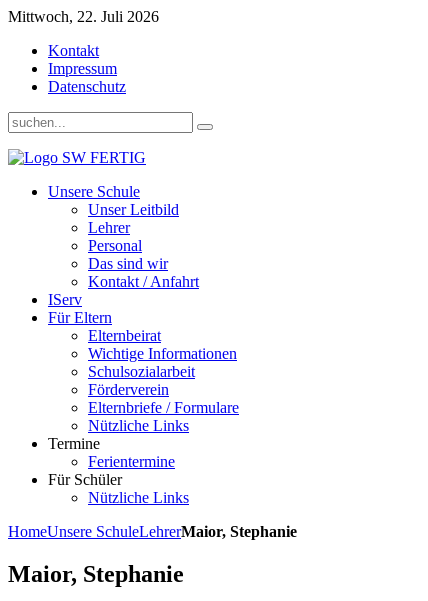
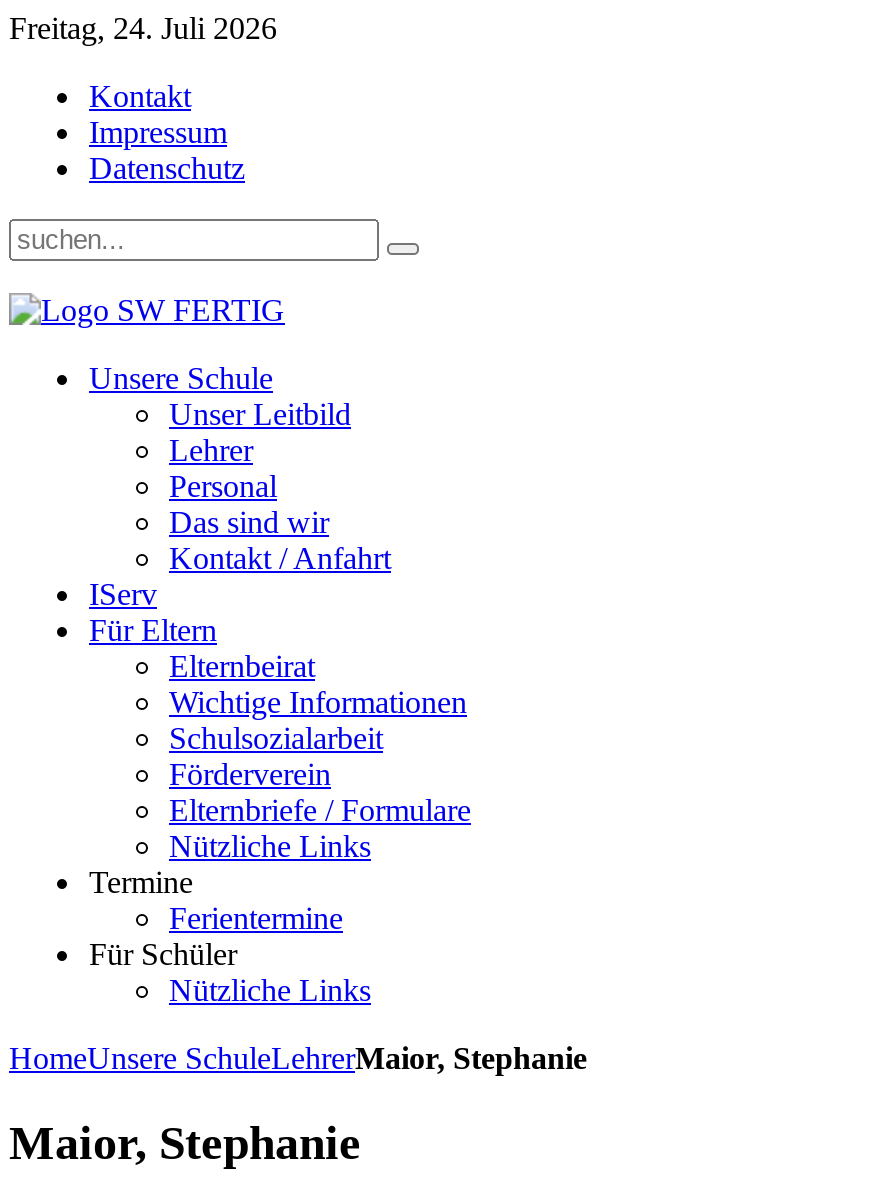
- Mittwoch, 22. Juli 2026
+ Freitag, 24. Juli 2026
